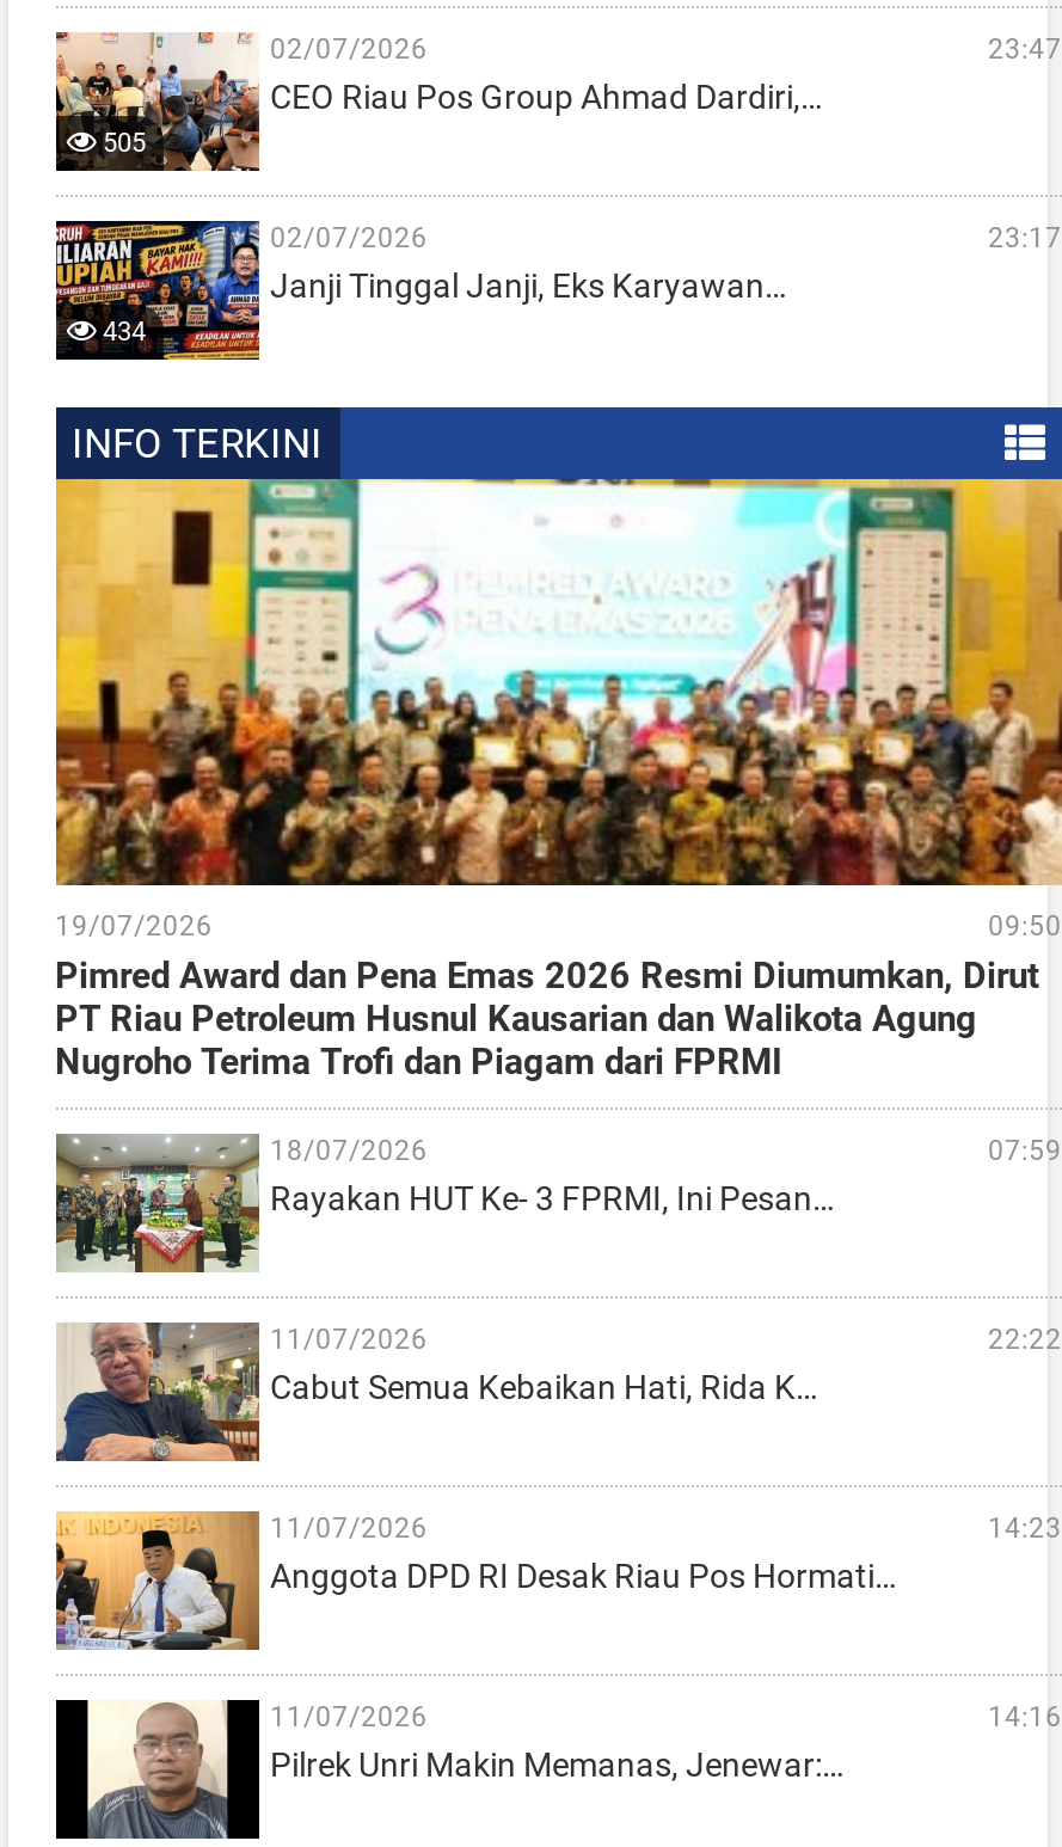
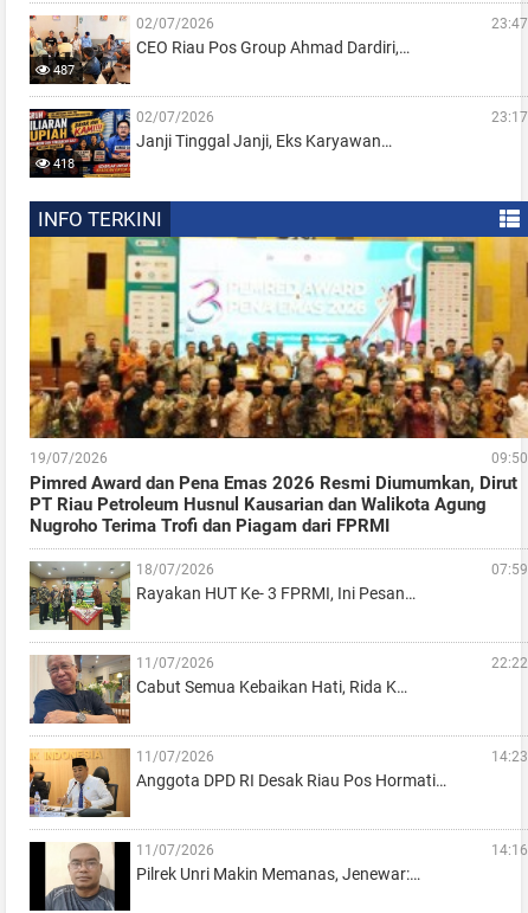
- 505
+ 487

- 434
+ 418
